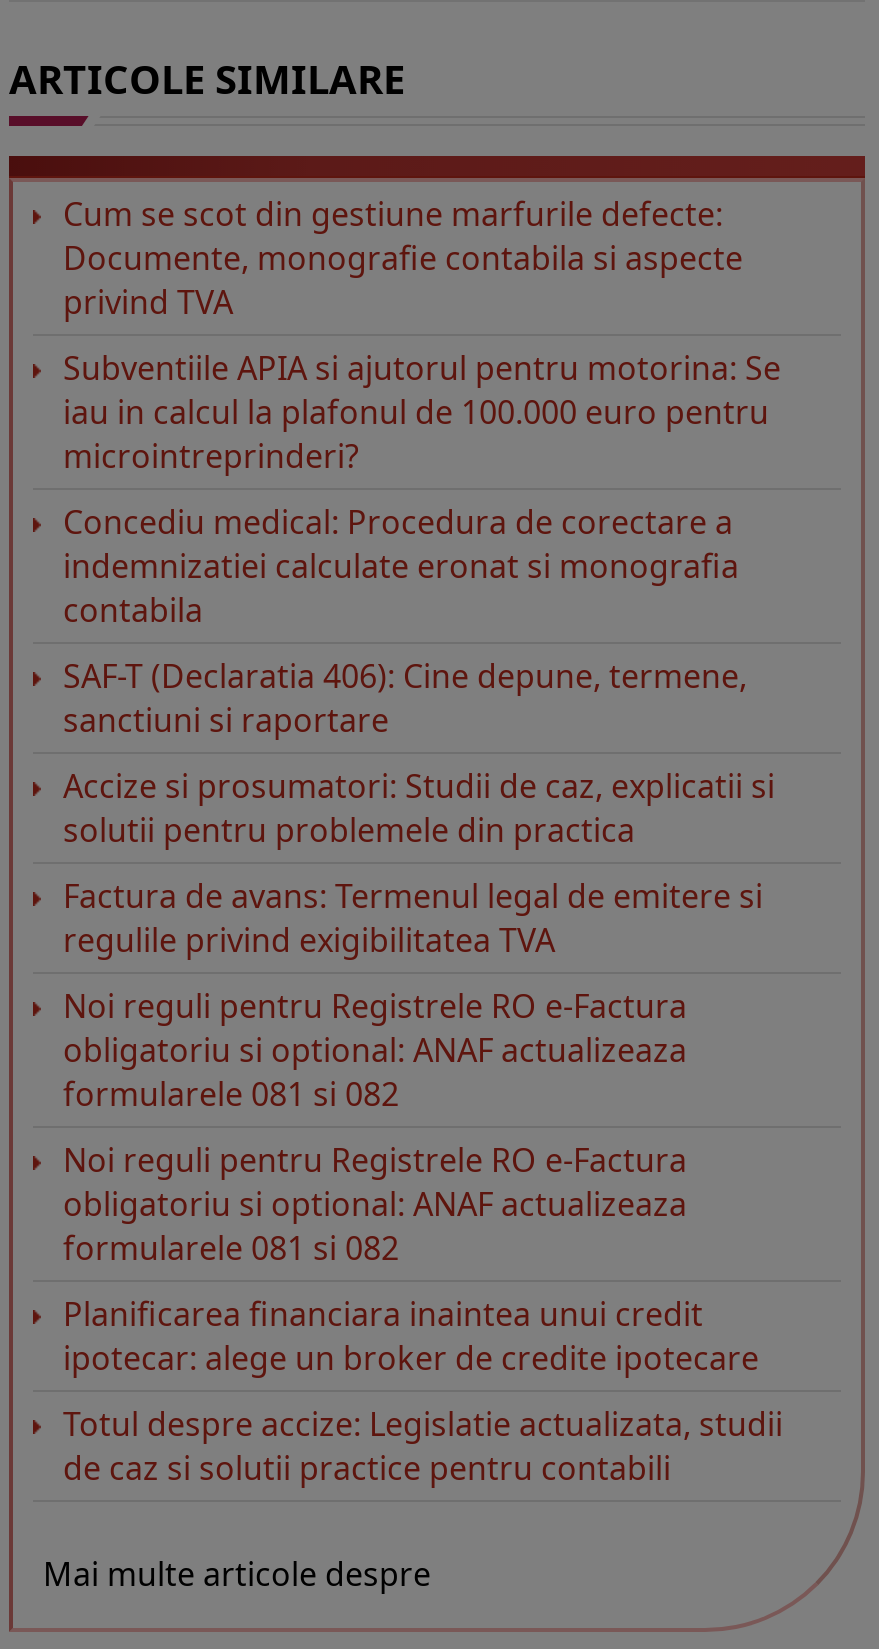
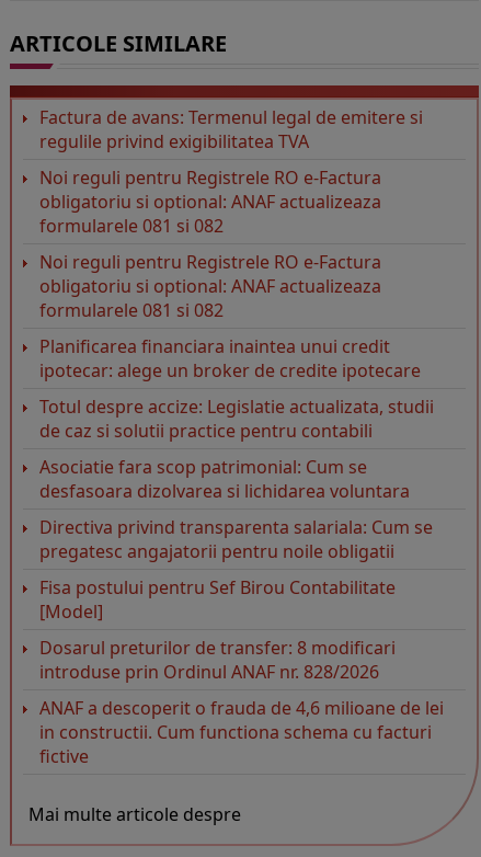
- Cum se scot din gestiune marfurile defecte:
- Documente, monografie contabila si aspecte
- privind TVA
- Subventiile APIA si ajutorul pentru motorina: Se
- iau in calcul la plafonul de 100.000 euro pentru
- microintreprinderi?
- Concediu medical: Procedura de corectare a
- indemnizatiei calculate eronat si monografia
- contabila
- SAF-T (Declaratia 406): Cine depune, termene,
- sanctiuni si raportare
- Accize si prosumatori: Studii de caz, explicatii si
- solutii pentru problemele din practica

moved up: Factura de avans: Termenul legal de emitere si | regulile privind exigibilitatea TVA | Noi reguli pentru Registrele RO e-Factura | ... | Totul despre accize: Legislatie actualizata, studii | de caz si solutii practice pentru contabili

+ Asociatie fara scop patrimonial: Cum se
+ desfasoara dizolvarea si lichidarea voluntara
+ Directiva privind transparenta salariala: Cum se
+ pregatesc angajatorii pentru noile obligatii
+ Fisa postului pentru Sef Birou Contabilitate
+ [Model]
+ Dosarul preturilor de transfer: 8 modificari
+ introduse prin Ordinul ANAF nr. 828/2026
+ ANAF a descoperit o frauda de 4,6 milioane de lei
+ in constructii. Cum functiona schema cu facturi
+ fictive
